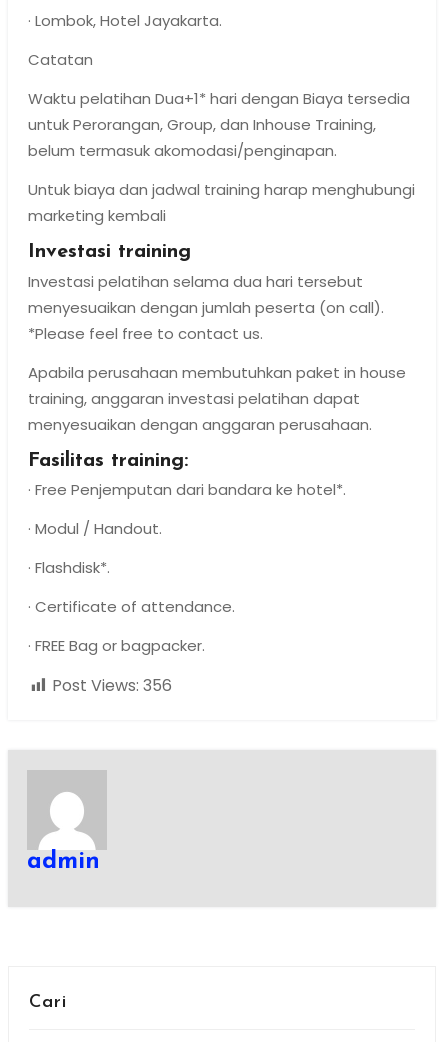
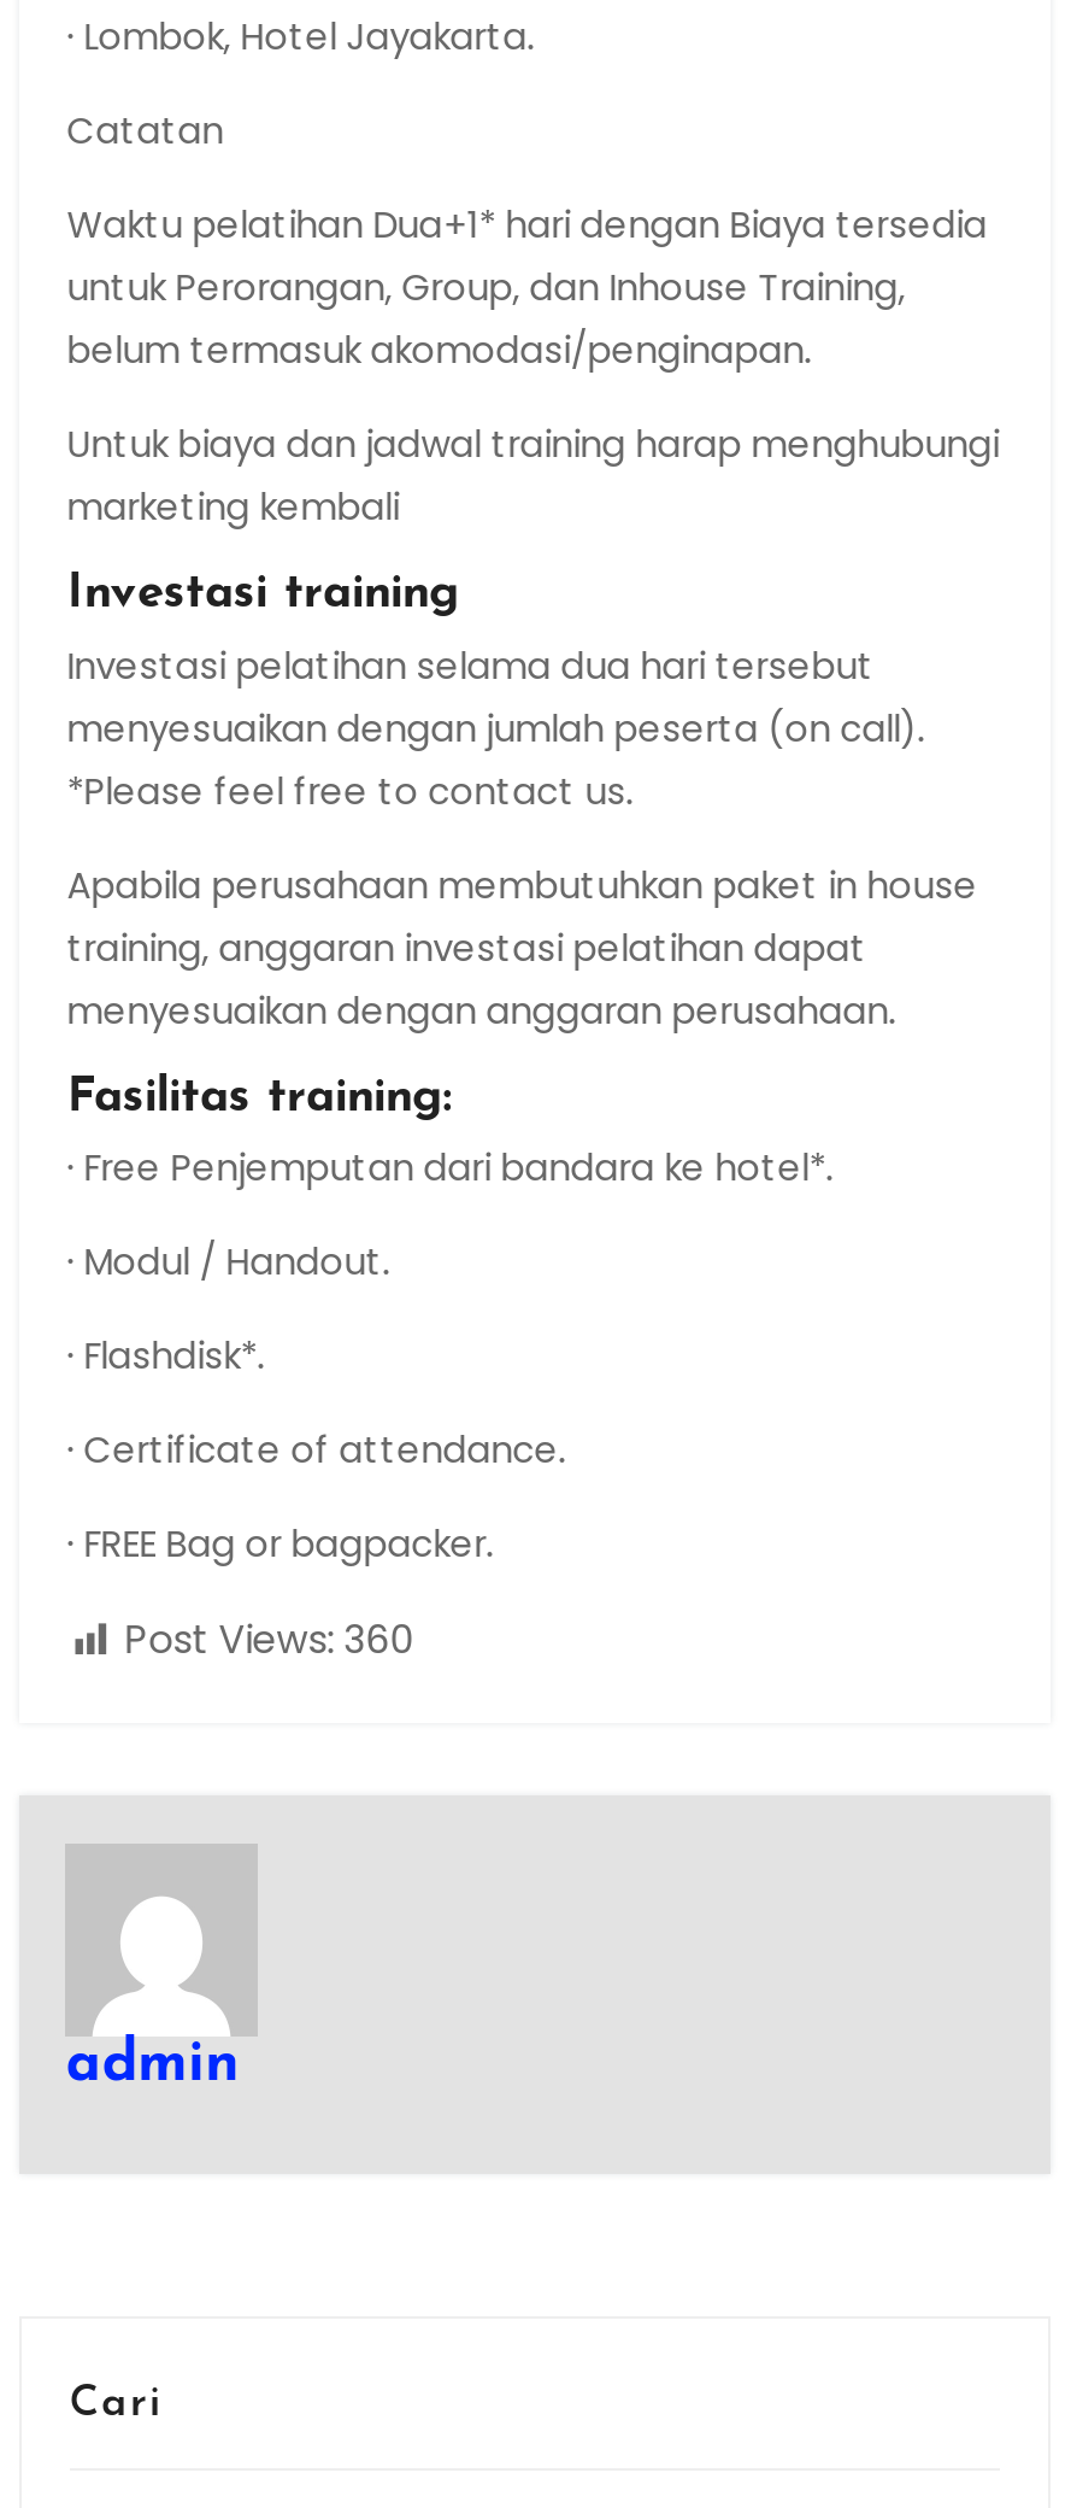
- Post Views: 356
+ Post Views: 360
